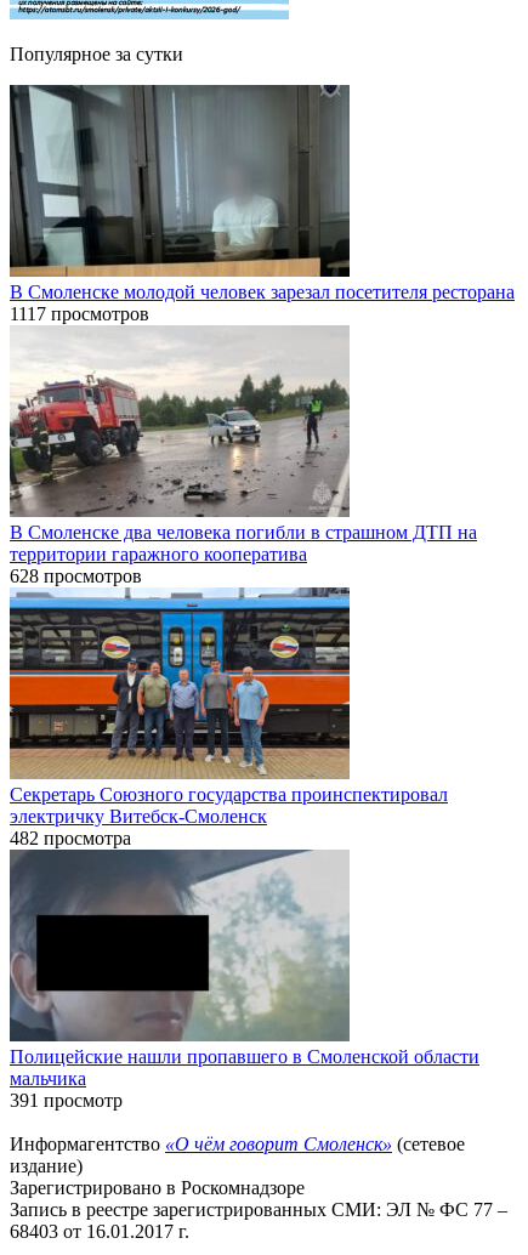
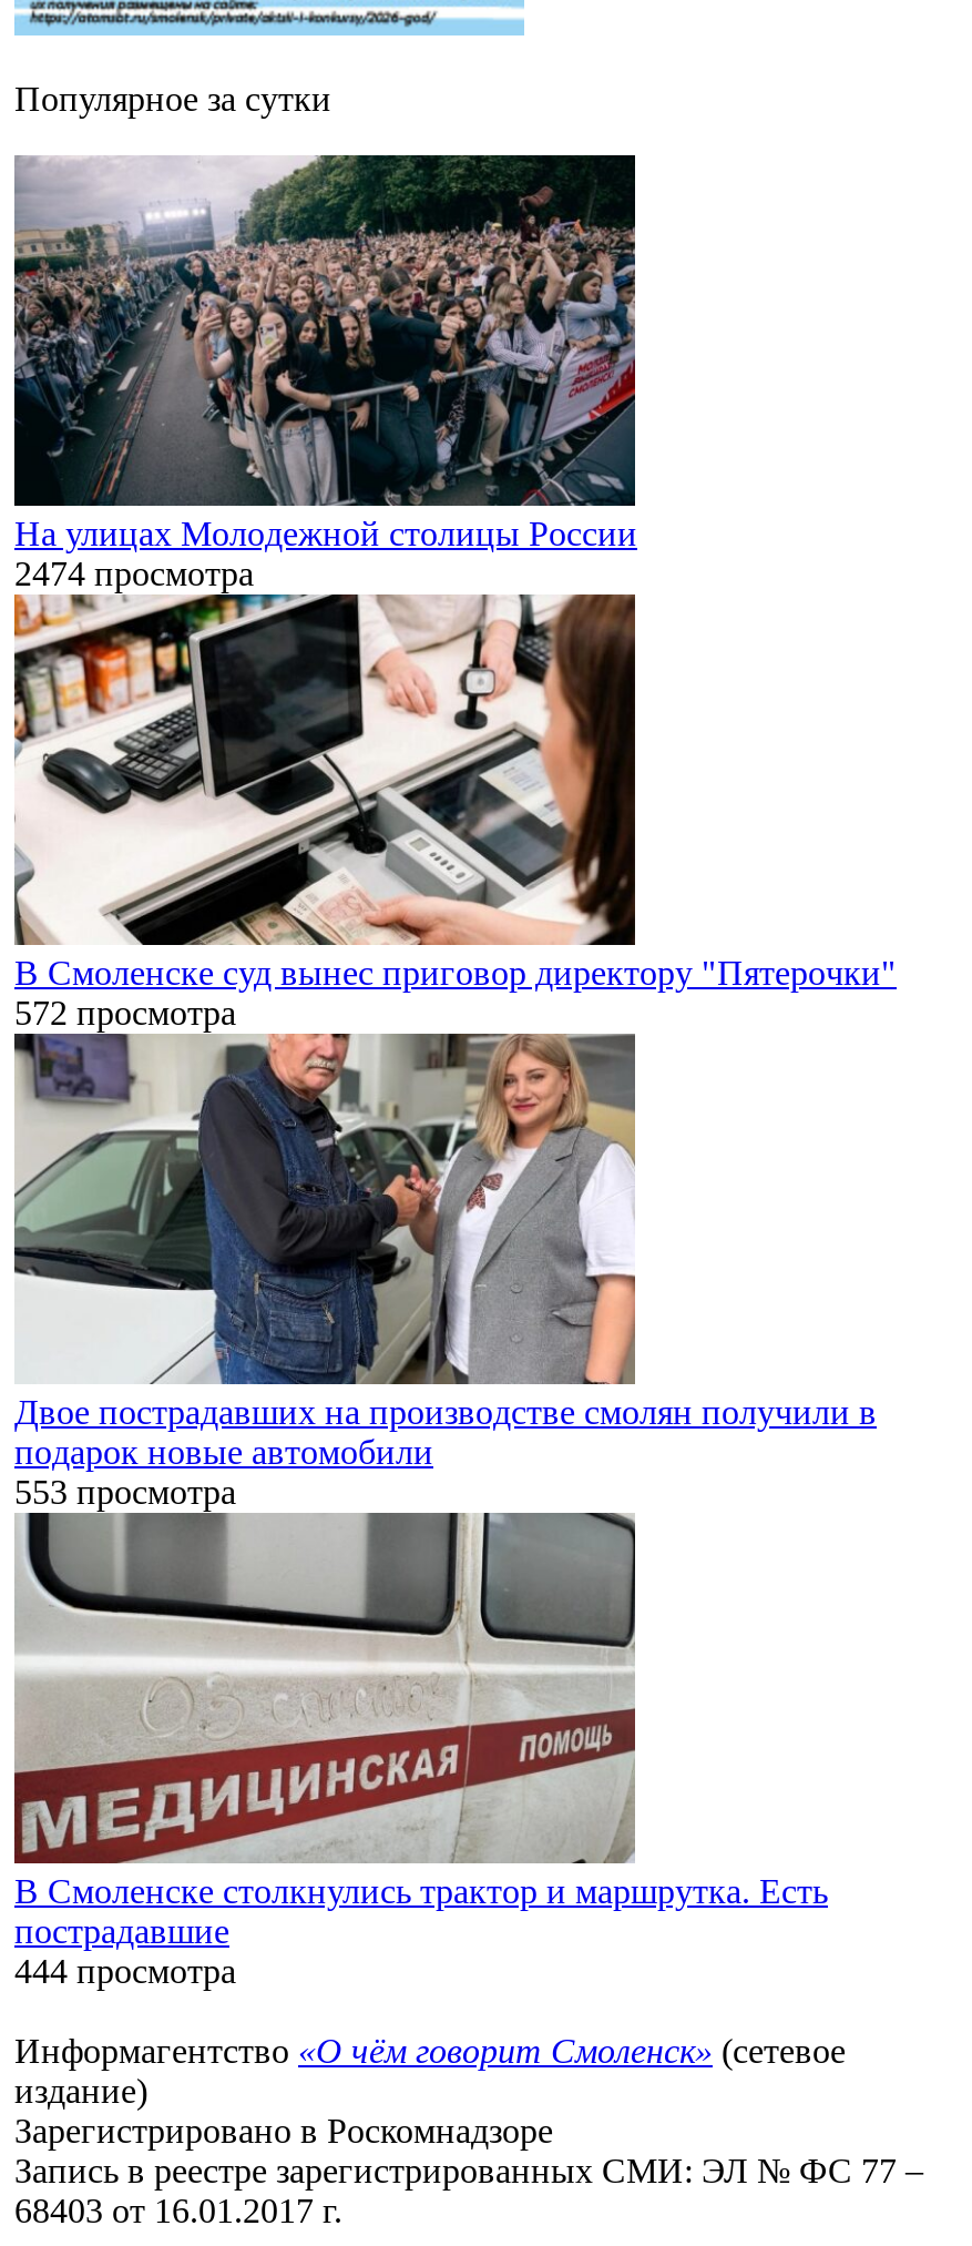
- [image]
- В Смоленске молодой человек зарезал посетителя ресторана
- 1117 просмотров
+ [image]
+ На улицах Молодежной столицы России
+ 2474 просмотра

- [image]
- В Смоленске два человека погибли в страшном ДТП на
- территории гаражного кооператива
- 628 просмотров
+ [image]
+ В Смоленске суд вынес приговор директору "Пятерочки"
+ 572 просмотра

- [image]
- Секретарь Союзного государства проинспектировал
- электричку Витебск-Смоленск
- 482 просмотра
+ [image]
+ Двое пострадавших на производстве смолян получили в
+ подарок новые автомобили
+ 553 просмотра

- [image]
- Полицейские нашли пропавшего в Смоленской области
- мальчика
- 391 просмотр
+ [image]
+ В Смоленске столкнулись трактор и маршрутка. Есть
+ пострадавшие
+ 444 просмотра
